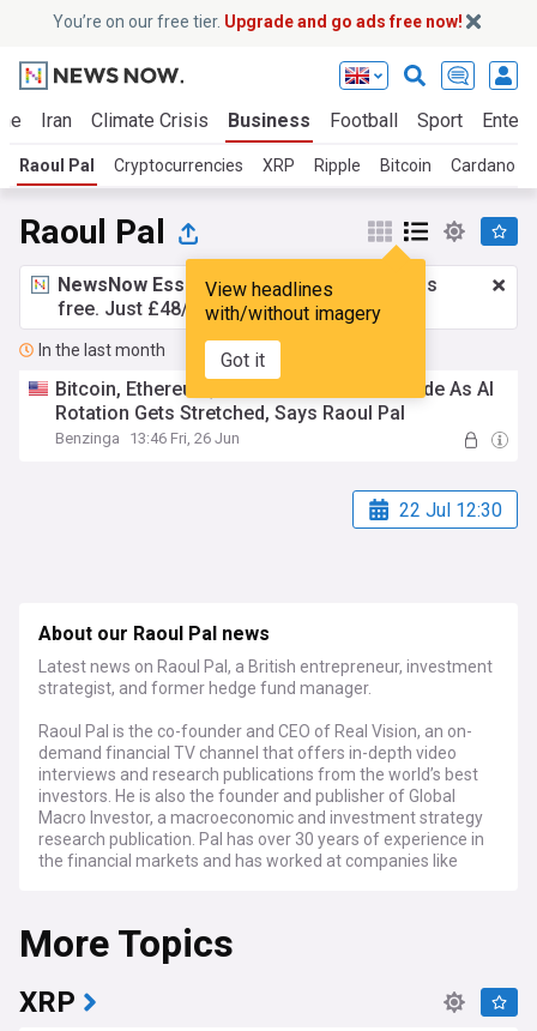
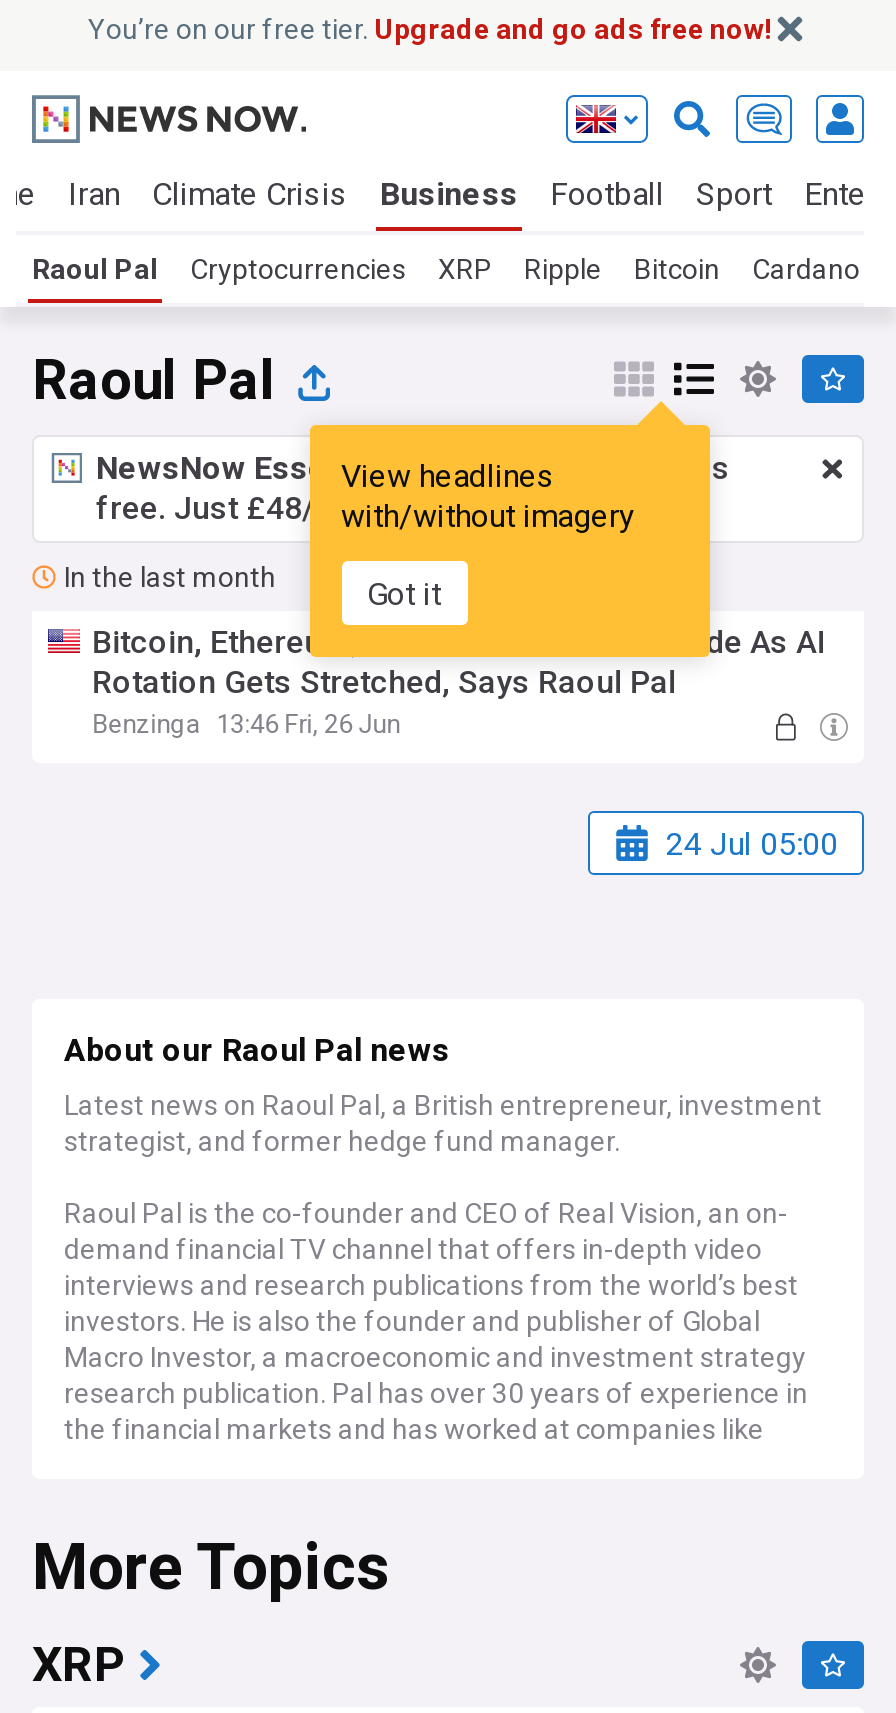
- 22 Jul 12:30
+ 24 Jul 05:00
